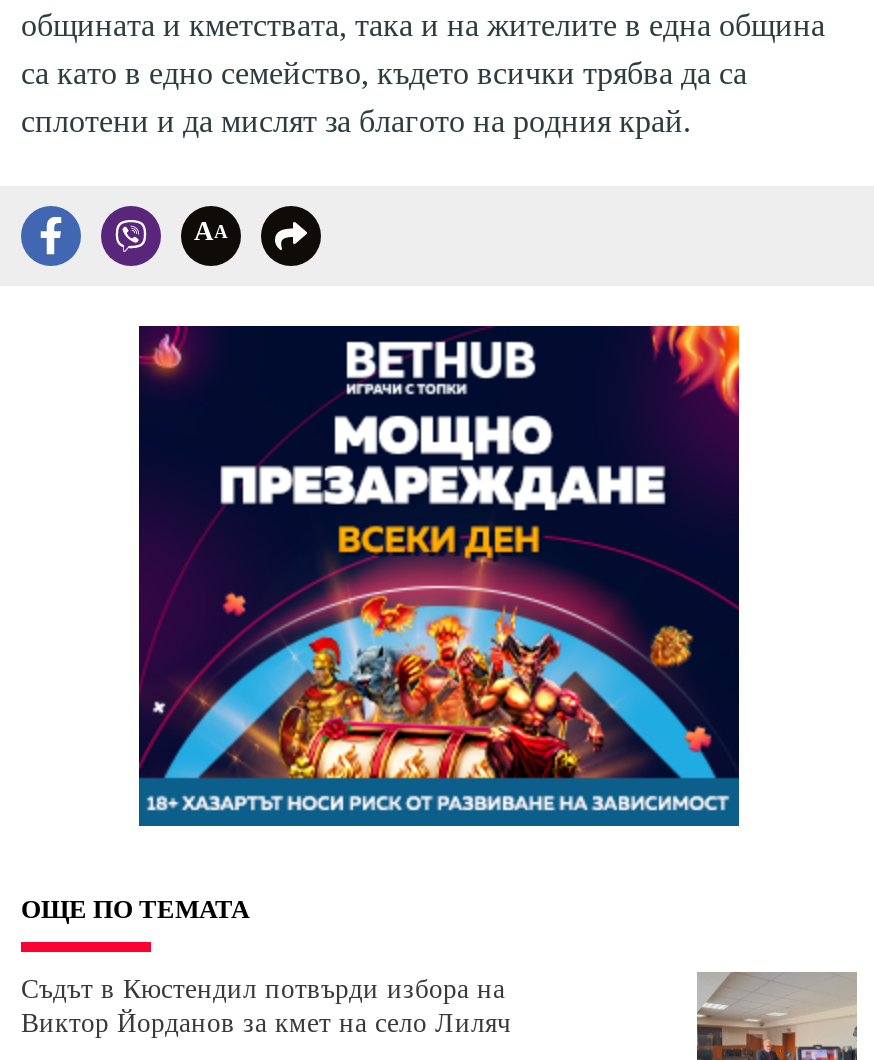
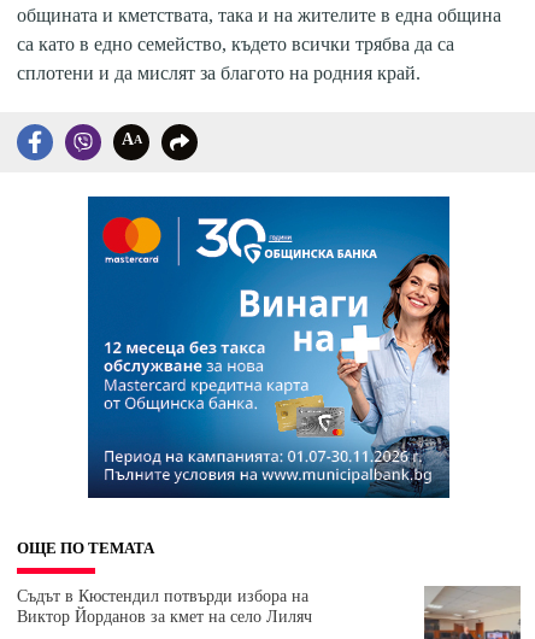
- [image]
+ [image]
